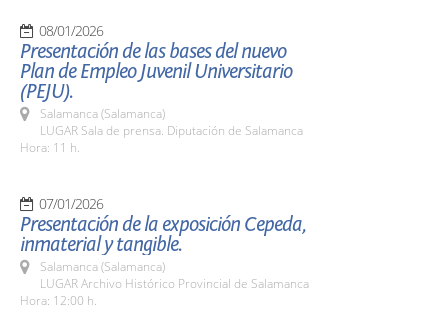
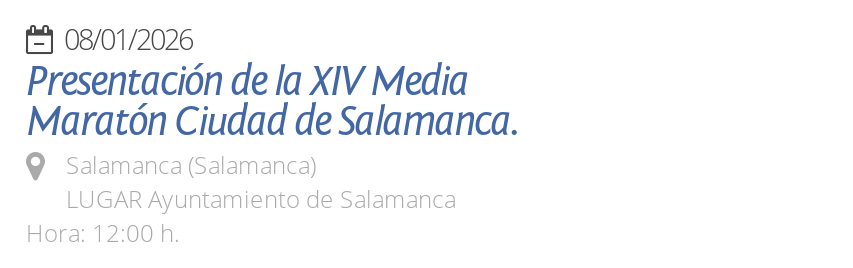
- Presentación de las bases del nuevo
- Plan de Empleo Juvenil Universitario
- (PEJU).
+ Presentación de la XIV Media
+ Maratón Ciudad de Salamanca.

- LUGAR Sala de prensa. Diputación de Salamanca
- Hora: 11 h.
- 07/01/2026
- Presentación de la exposición Cepeda,
- inmaterial y tangible.
- Salamanca (Salamanca)
- LUGAR Archivo Histórico Provincial de Salamanca
+ LUGAR Ayuntamiento de Salamanca
